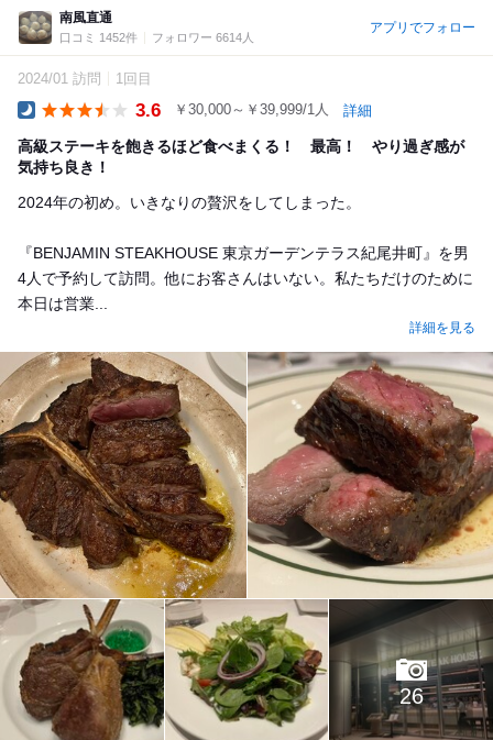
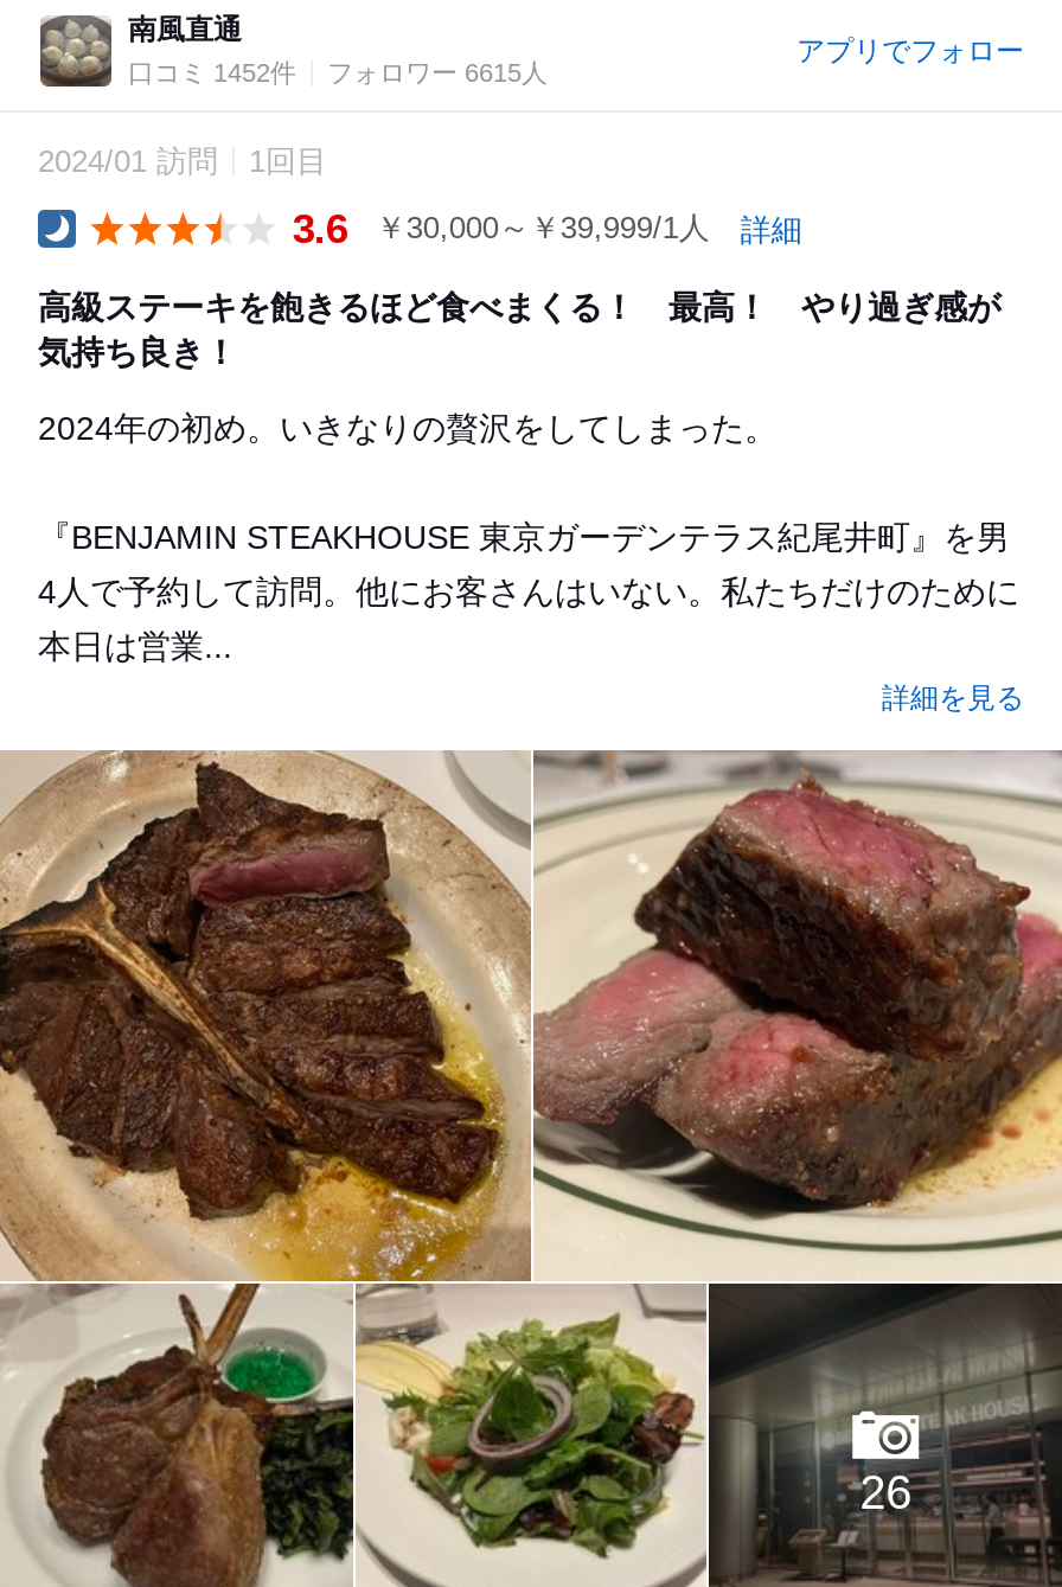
- フォロワー 6614人
+ フォロワー 6615人
